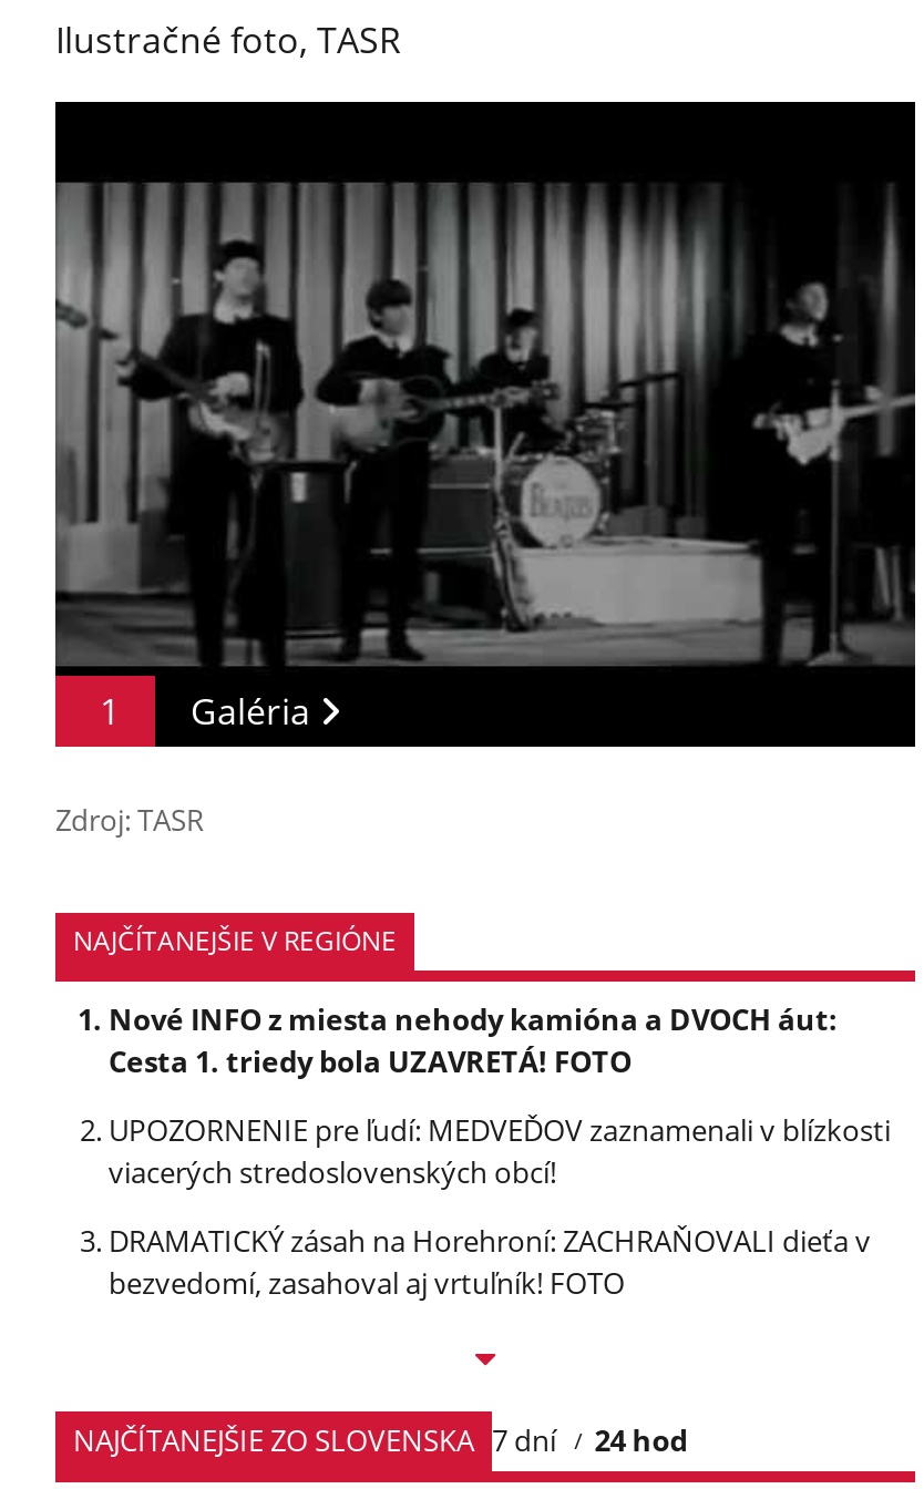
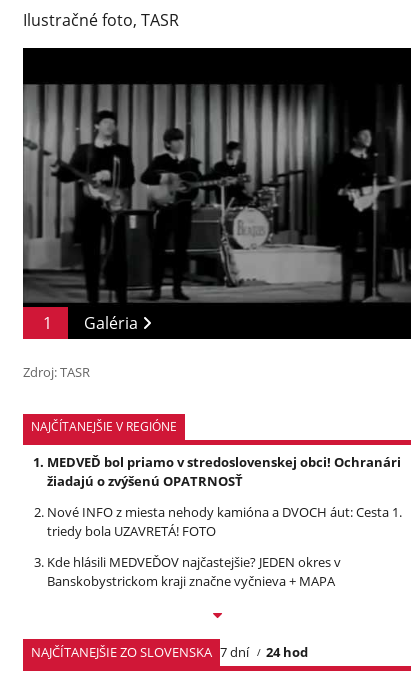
- Nové INFO z miesta nehody kamióna a DVOCH áut:
- Cesta 1. triedy bola UZAVRETÁ! FOTO
+ MEDVEĎ bol priamo v stredoslovenskej obci! Ochranári
+ žiadajú o zvýšenú OPATRNOSŤ

- UPOZORNENIE pre ľudí: MEDVEĎOV zaznamenali v blízkosti
- viacerých stredoslovenských obcí!
+ Nové INFO z miesta nehody kamióna a DVOCH áut: Cesta 1.
+ triedy bola UZAVRETÁ! FOTO

- DRAMATICKÝ zásah na Horehroní: ZACHRAŇOVALI dieťa v
- bezvedomí, zasahoval aj vrtuľník! FOTO
+ Kde hlásili MEDVEĎOV najčastejšie? JEDEN okres v
+ Banskobystrickom kraji značne vyčnieva + MAPA
